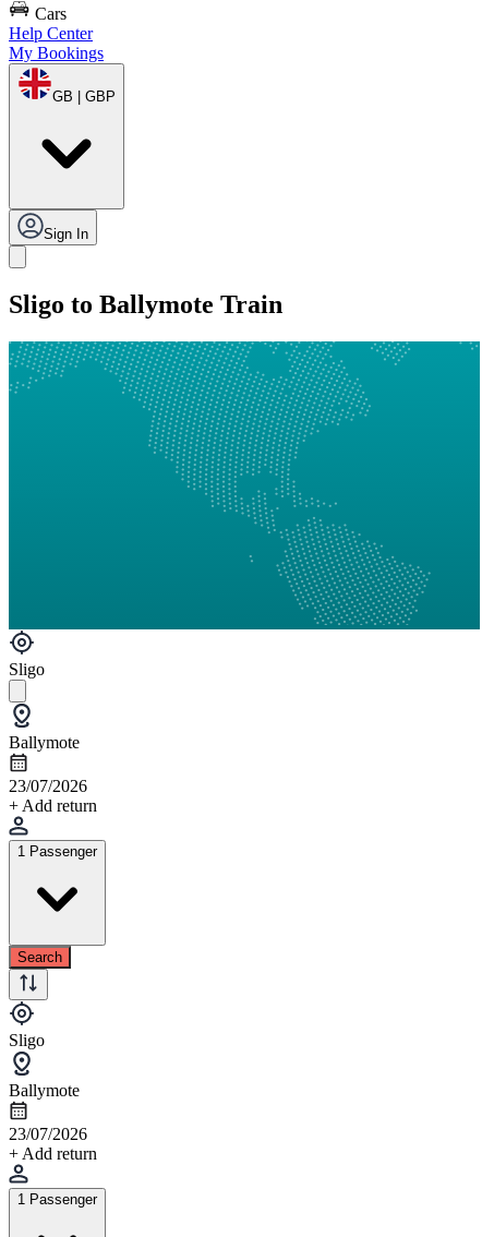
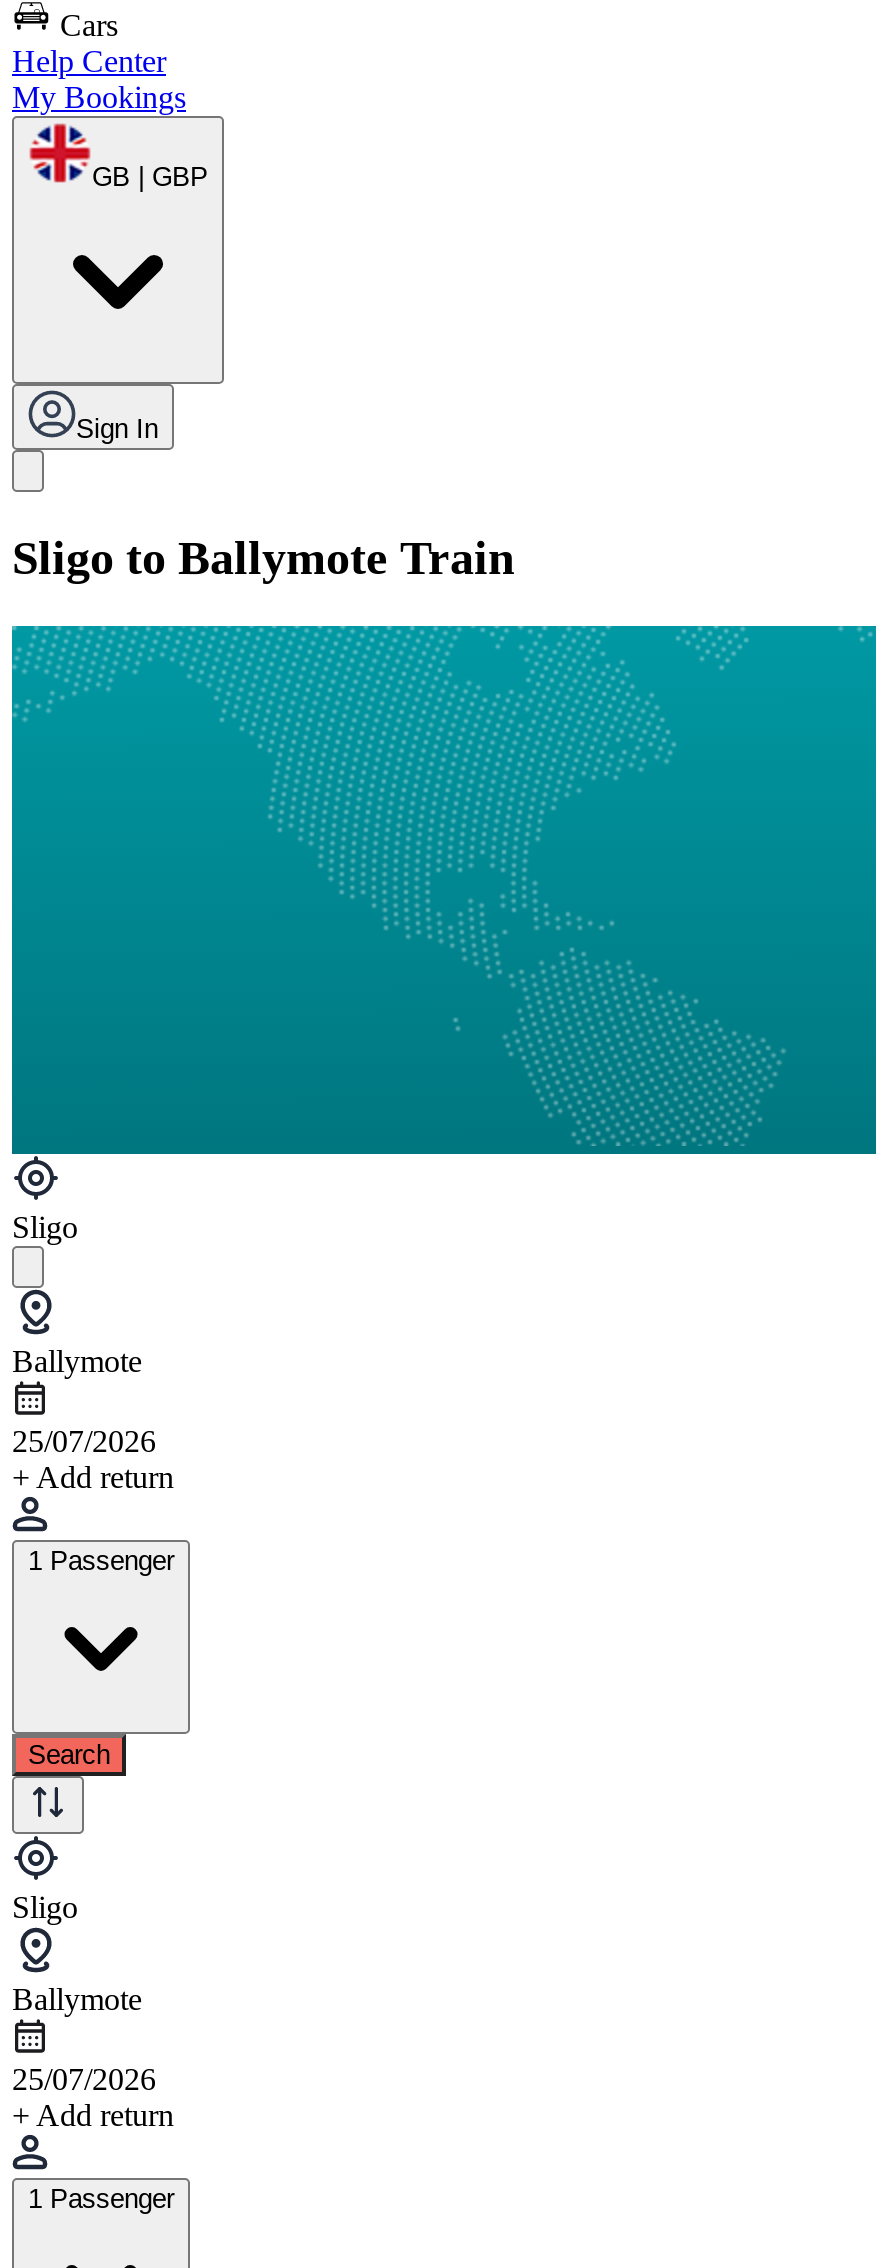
- 23/07/2026
+ 25/07/2026

- 23/07/2026
+ 25/07/2026
